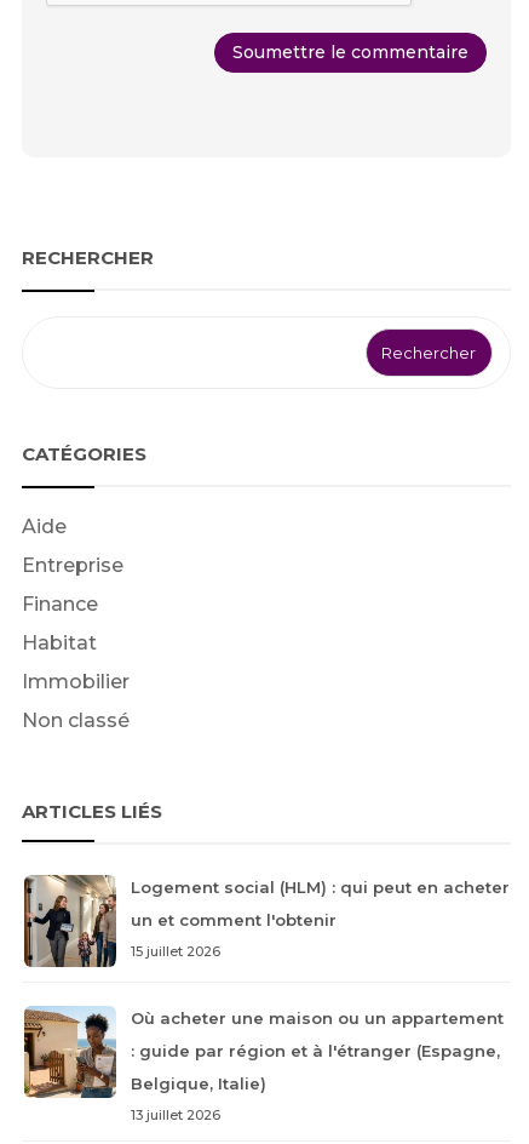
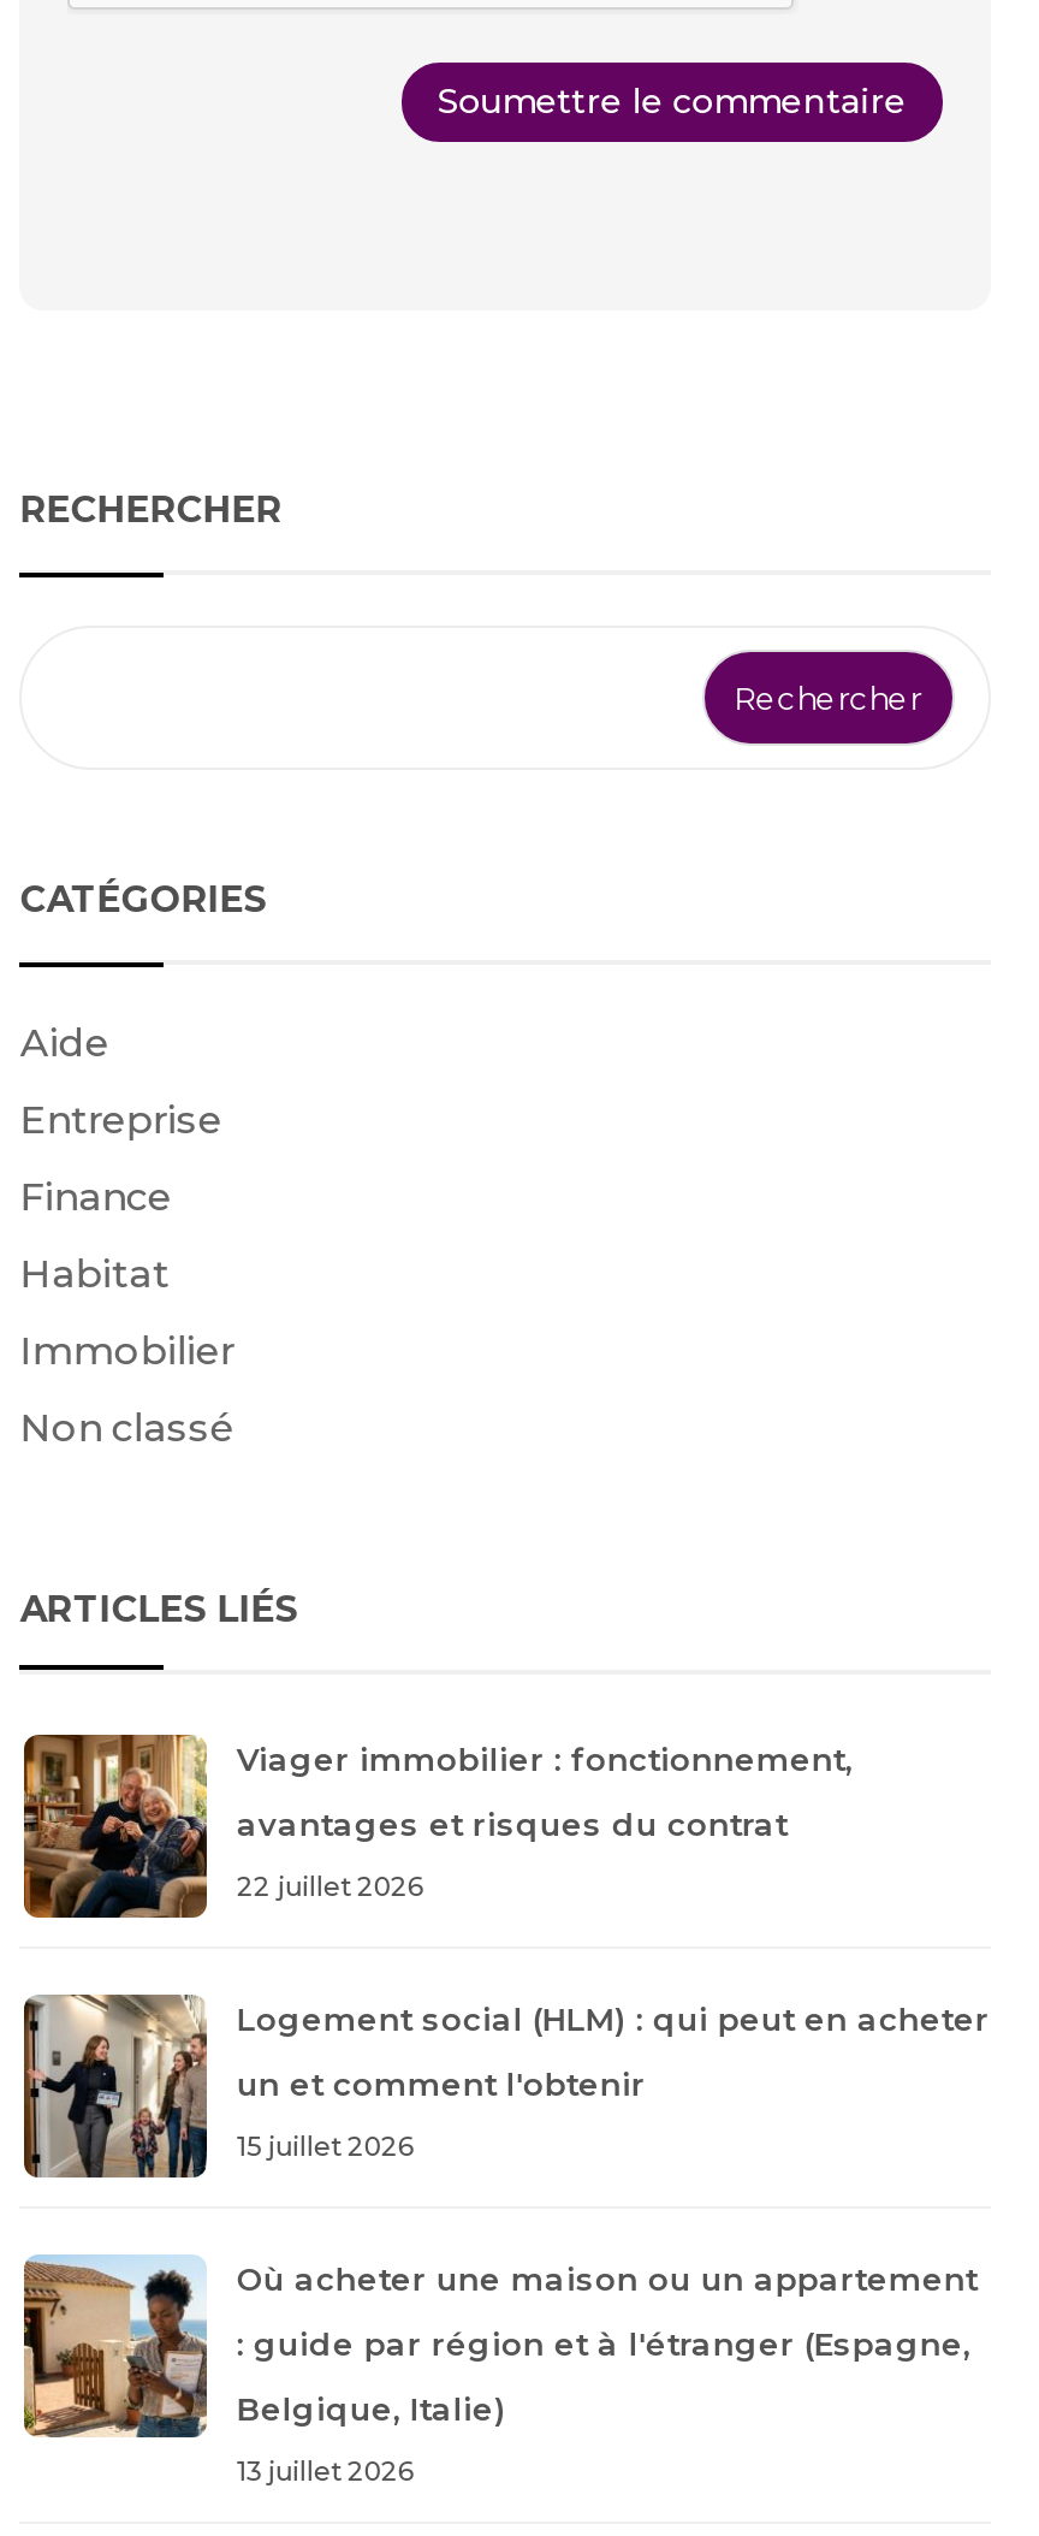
+ [image]
+ Viager immobilier : fonctionnement,
+ avantages et risques du contrat
+ 22 juillet 2026
